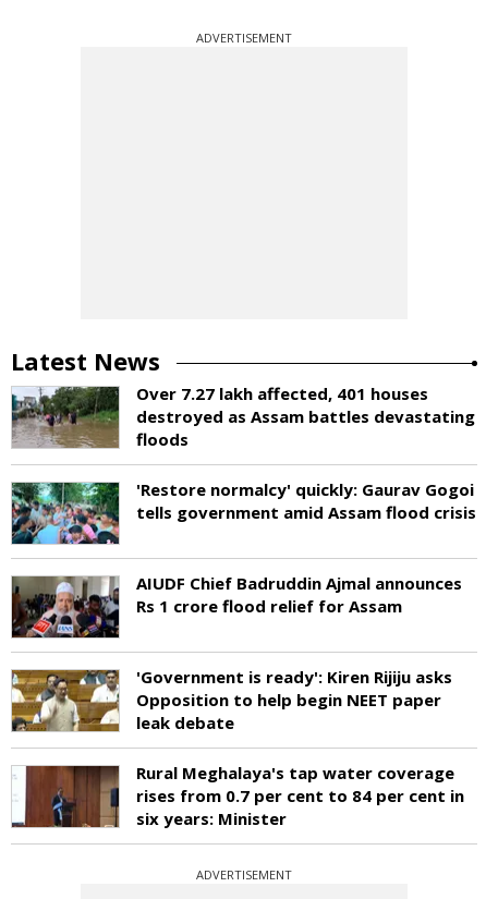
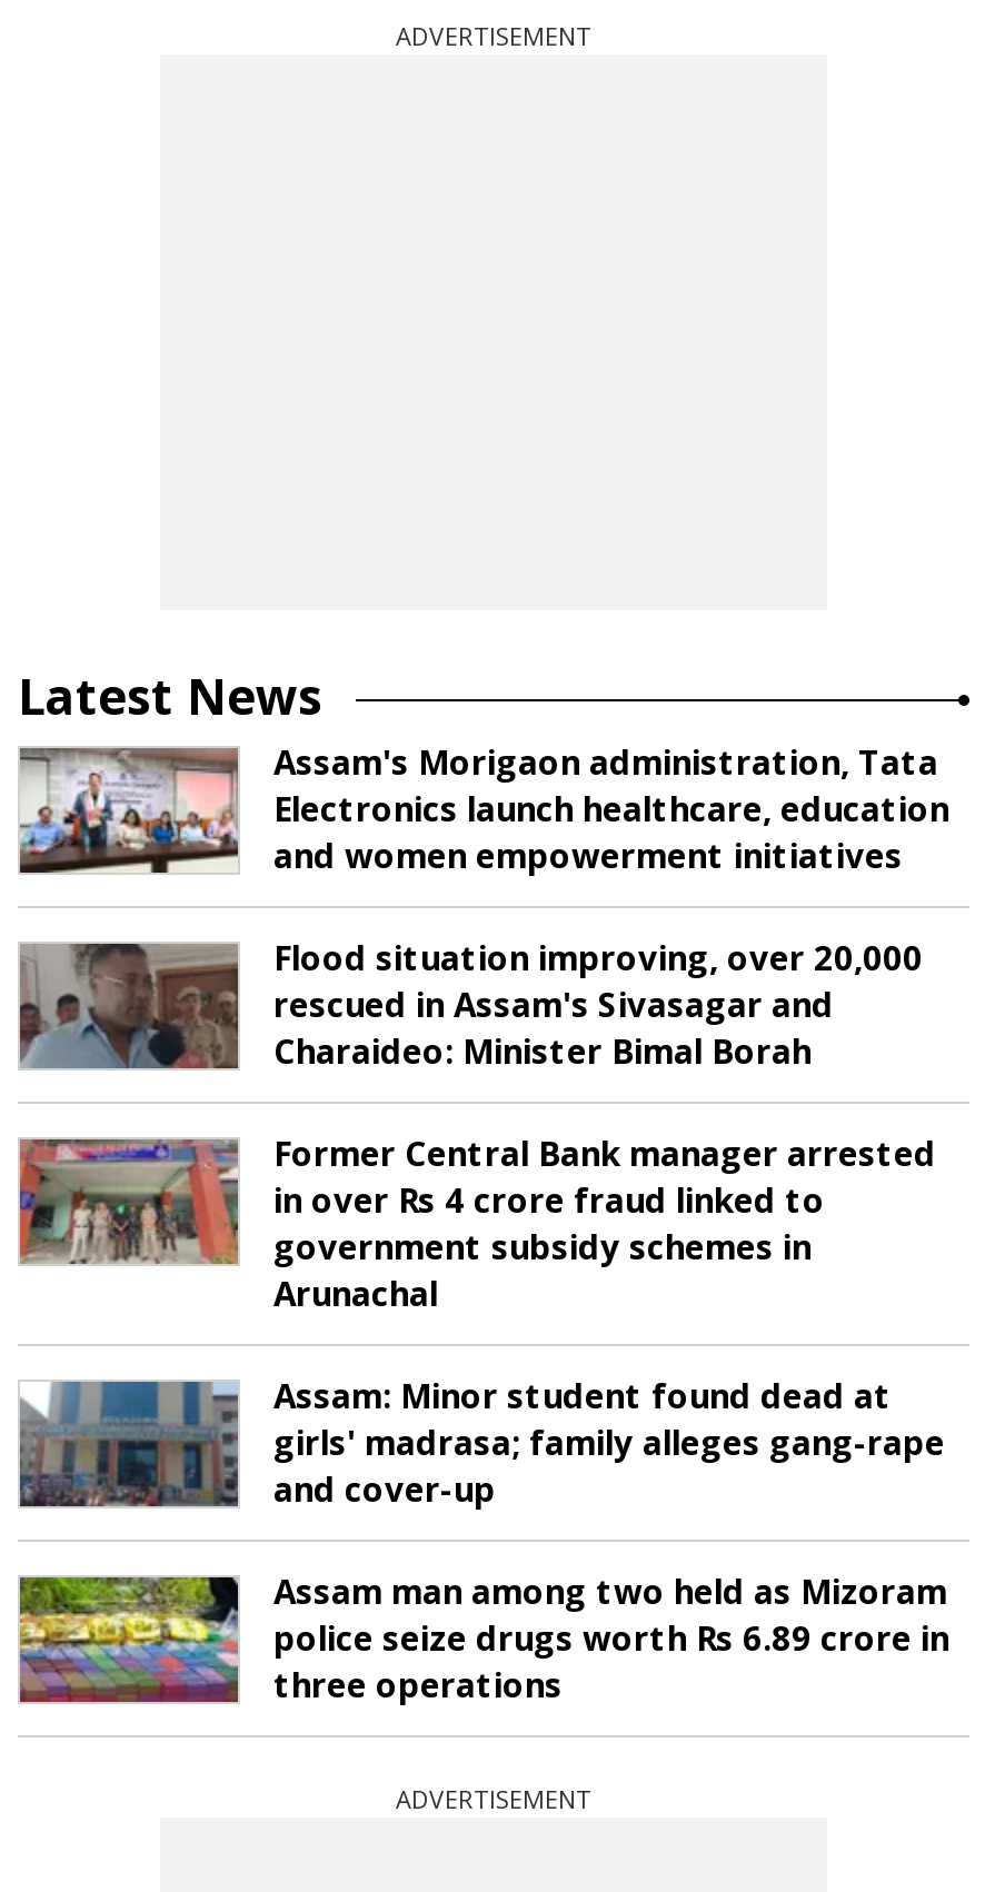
- [image]
- Over 7.27 lakh affected, 401 houses
- destroyed as Assam battles devastating
- floods
+ [image]
+ Assam's Morigaon administration, Tata
+ Electronics launch healthcare, education
+ and women empowerment initiatives

- [image]
- 'Restore normalcy' quickly: Gaurav Gogoi
- tells government amid Assam flood crisis
+ [image]
+ Flood situation improving, over 20,000
+ rescued in Assam's Sivasagar and
+ Charaideo: Minister Bimal Borah

- [image]
- AIUDF Chief Badruddin Ajmal announces
- Rs 1 crore flood relief for Assam
+ [image]
+ Former Central Bank manager arrested
+ in over Rs 4 crore fraud linked to
+ government subsidy schemes in
+ Arunachal

- [image]
- 'Government is ready': Kiren Rijiju asks
- Opposition to help begin NEET paper
- leak debate
+ [image]
+ Assam: Minor student found dead at
+ girls' madrasa; family alleges gang-rape
+ and cover-up

- [image]
- Rural Meghalaya's tap water coverage
- rises from 0.7 per cent to 84 per cent in
- six years: Minister
+ [image]
+ Assam man among two held as Mizoram
+ police seize drugs worth Rs 6.89 crore in
+ three operations
